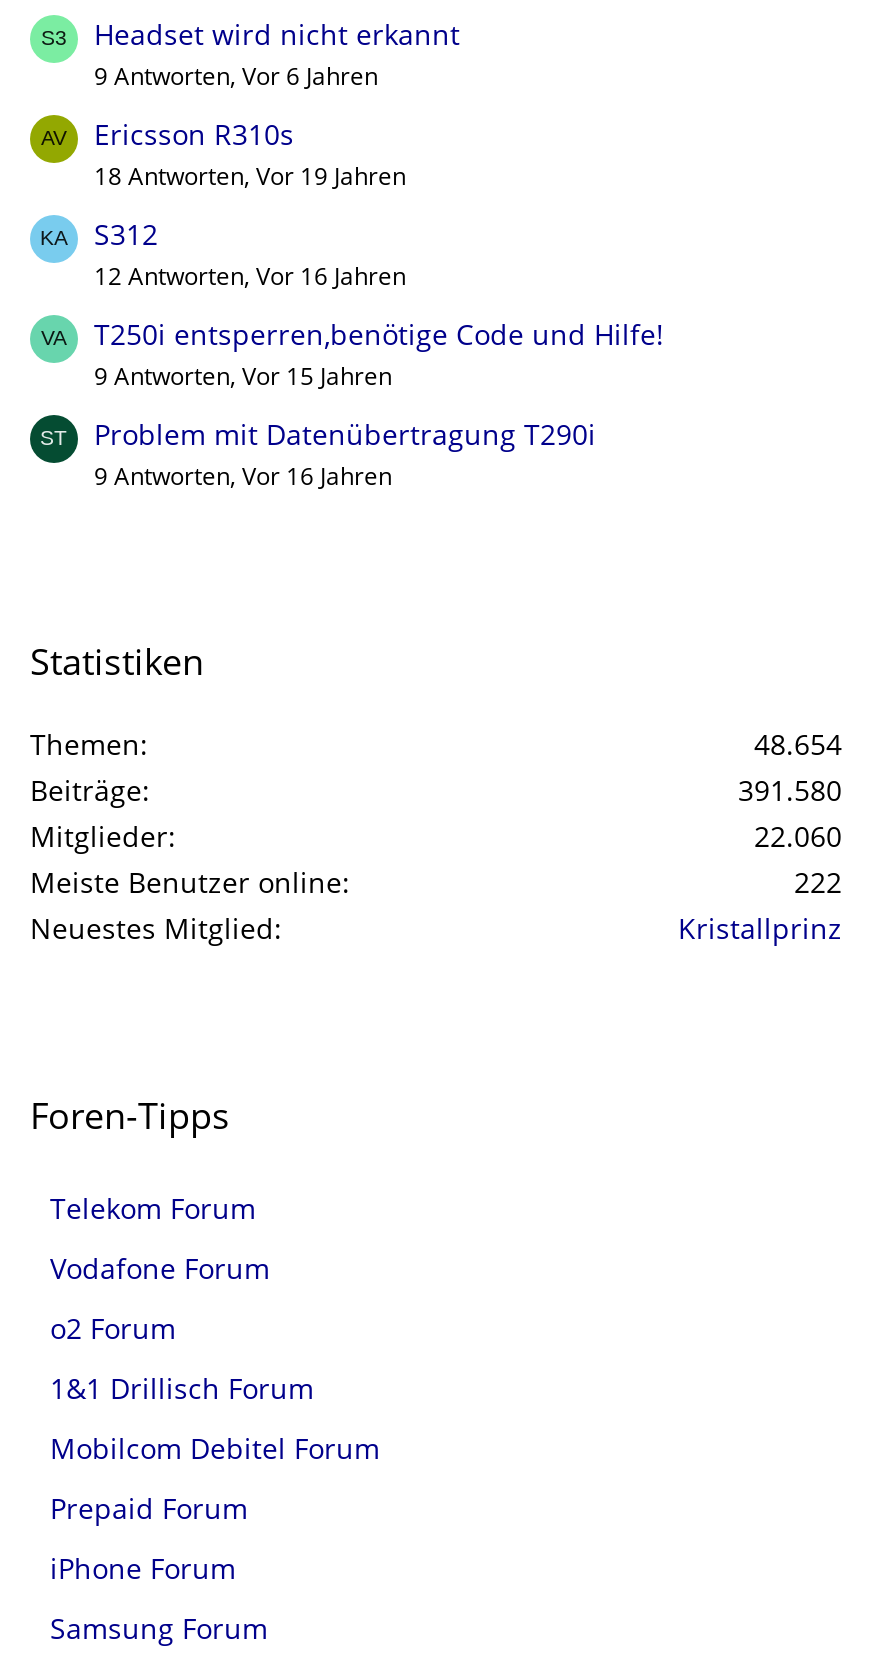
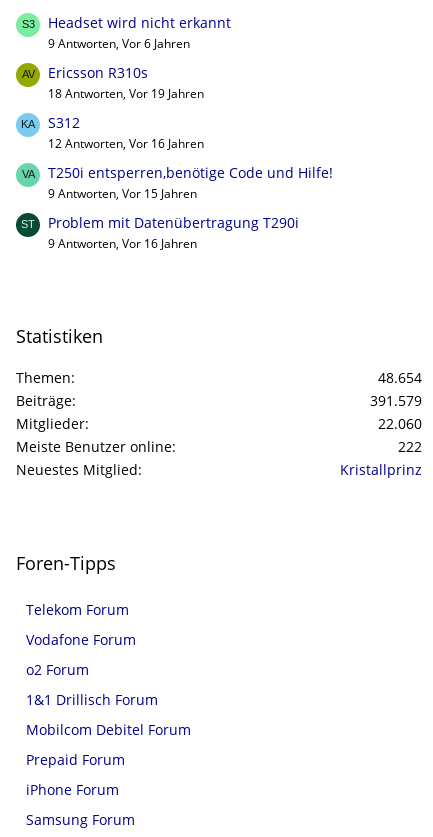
- 391.580
+ 391.579
